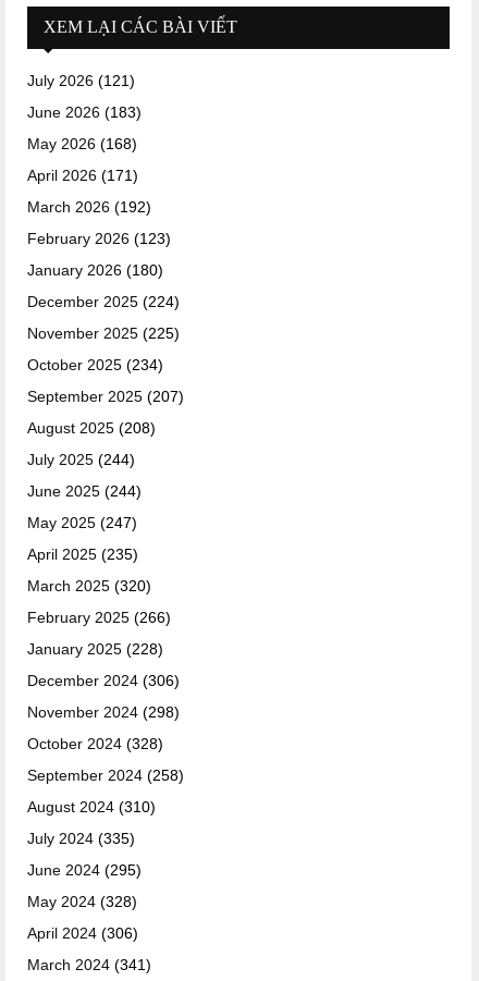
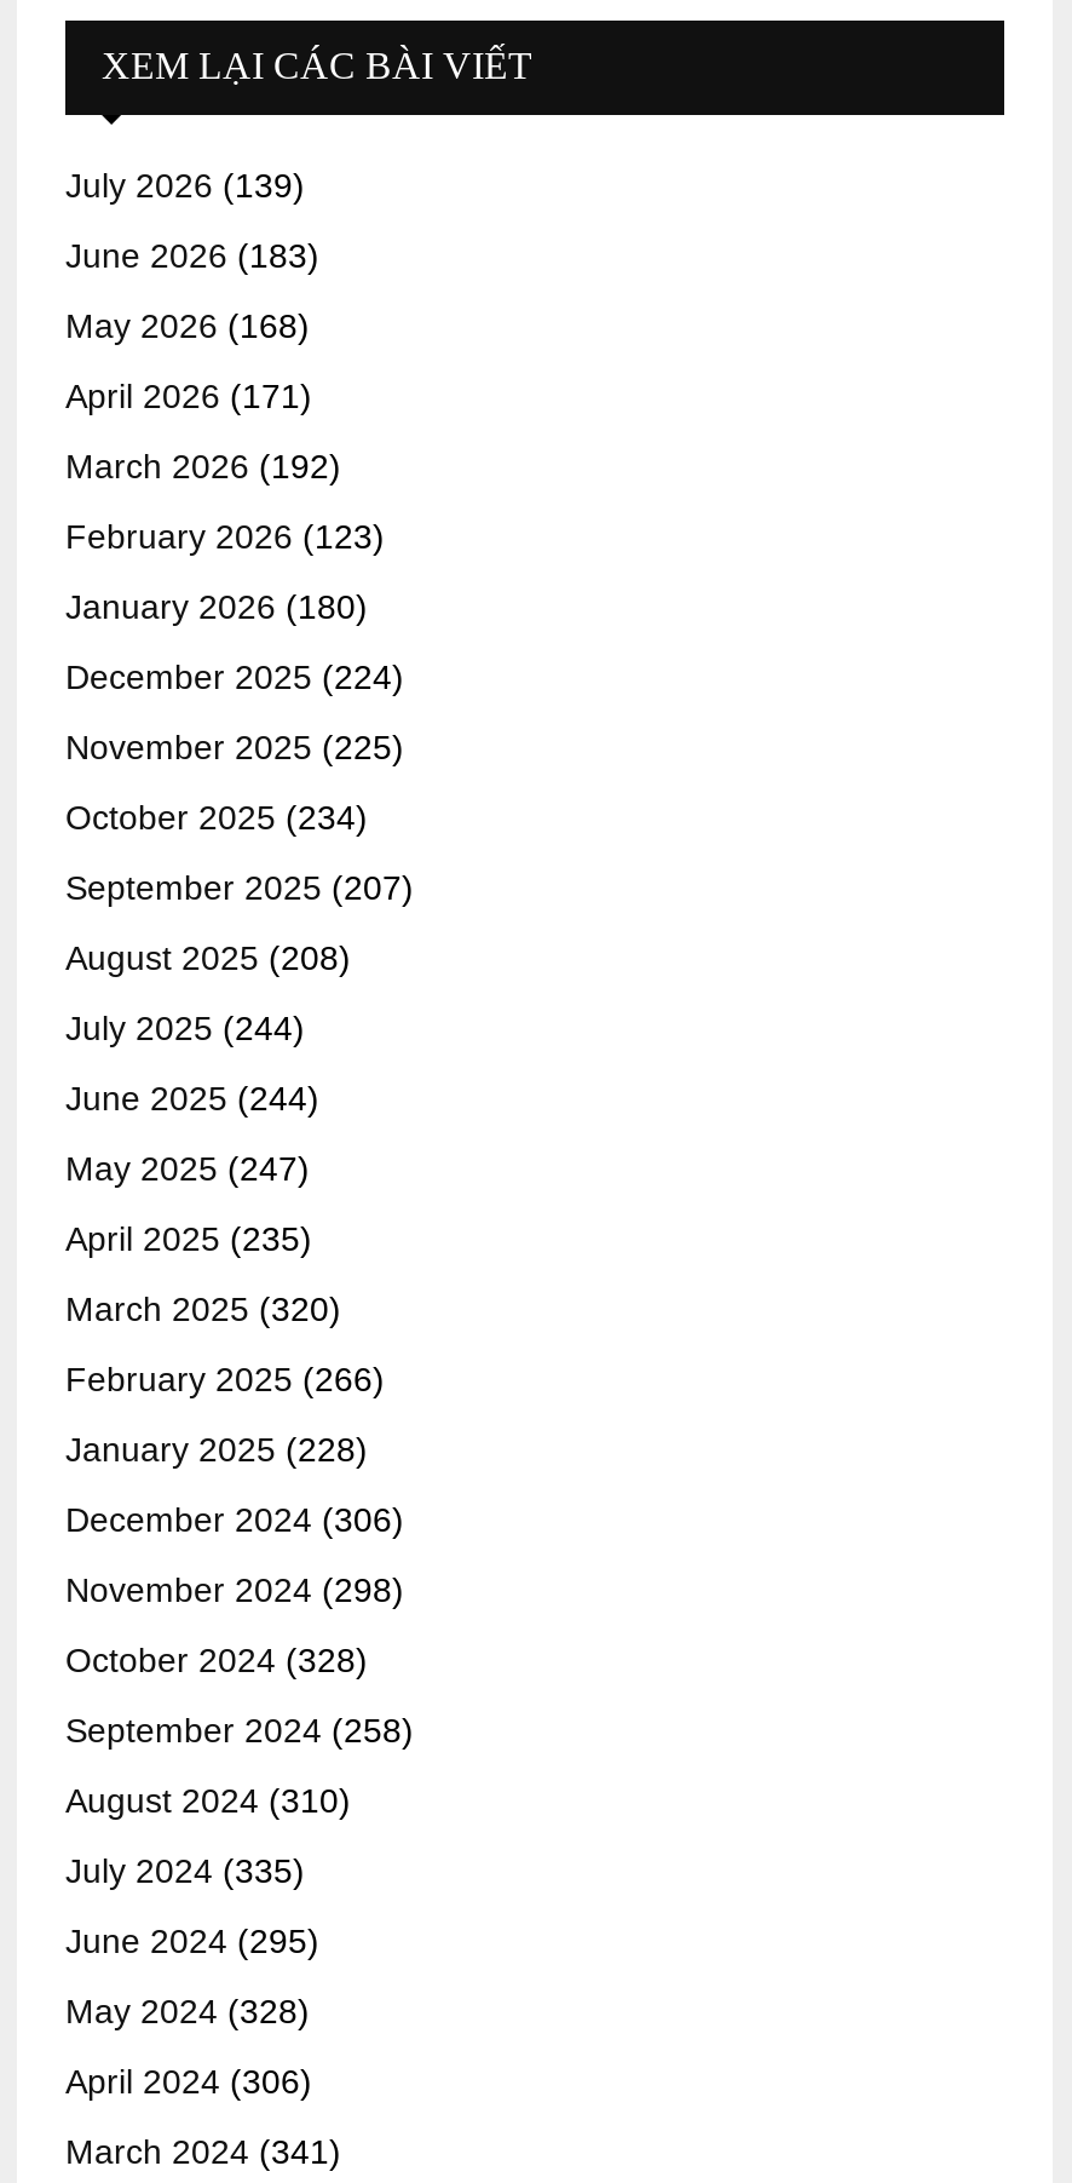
- July 2026 (121)
+ July 2026 (139)
